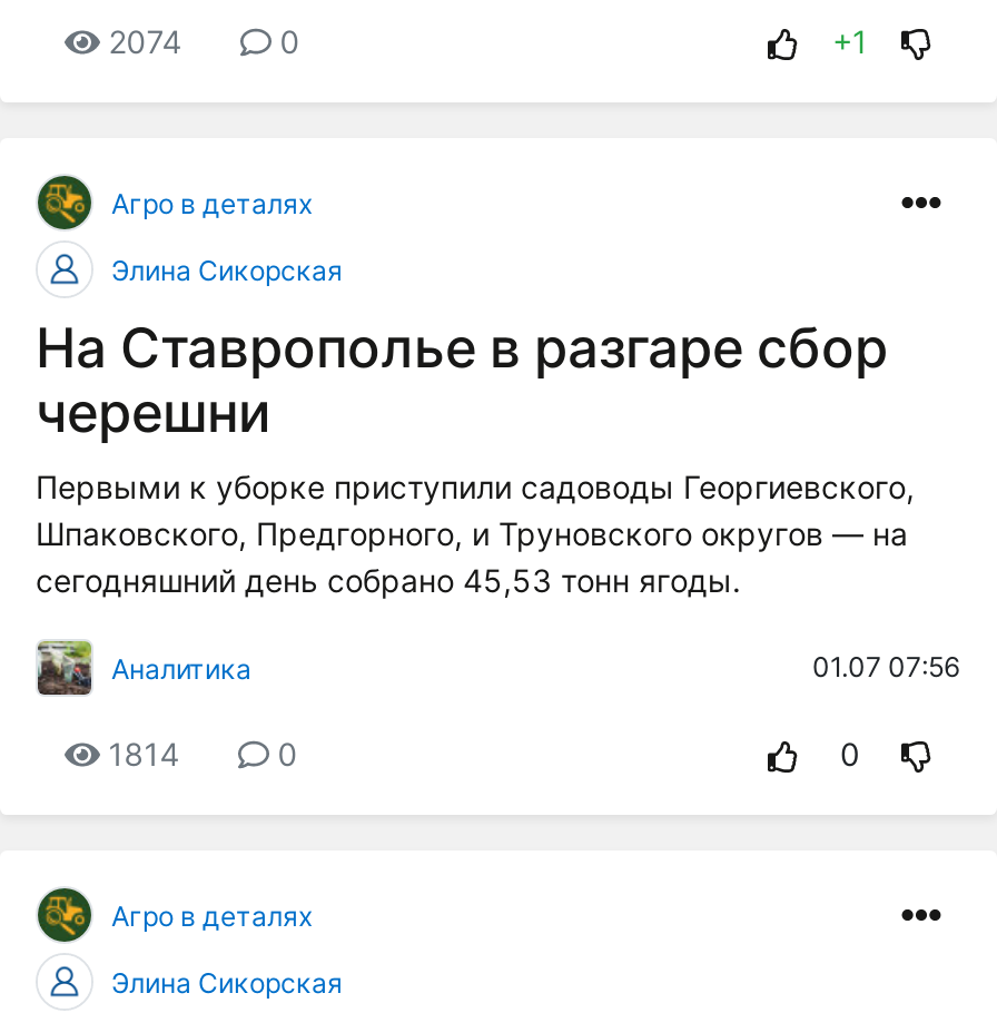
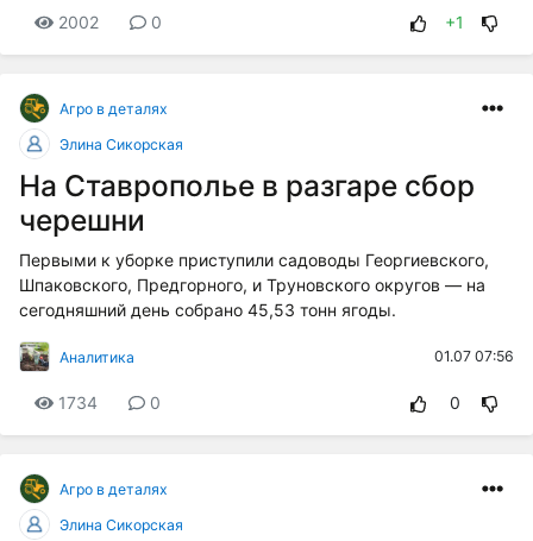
- 2074
+ 2002

- 1814
+ 1734
